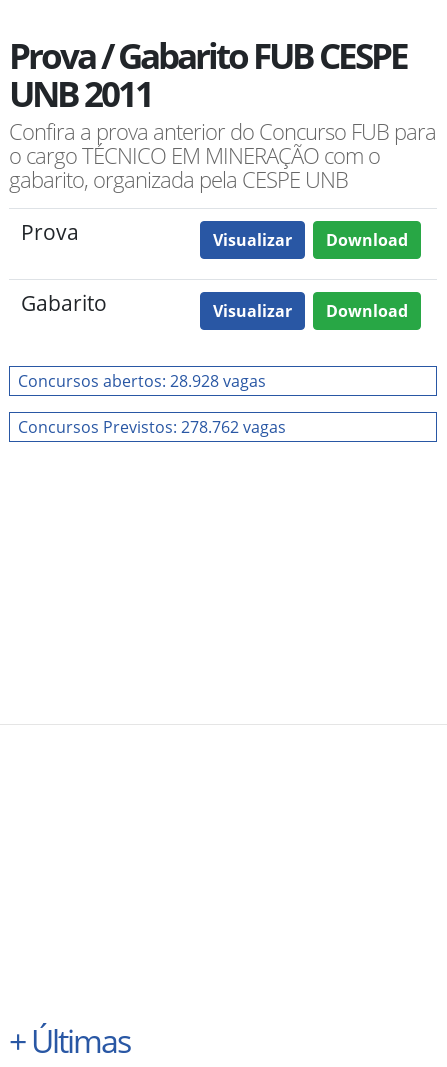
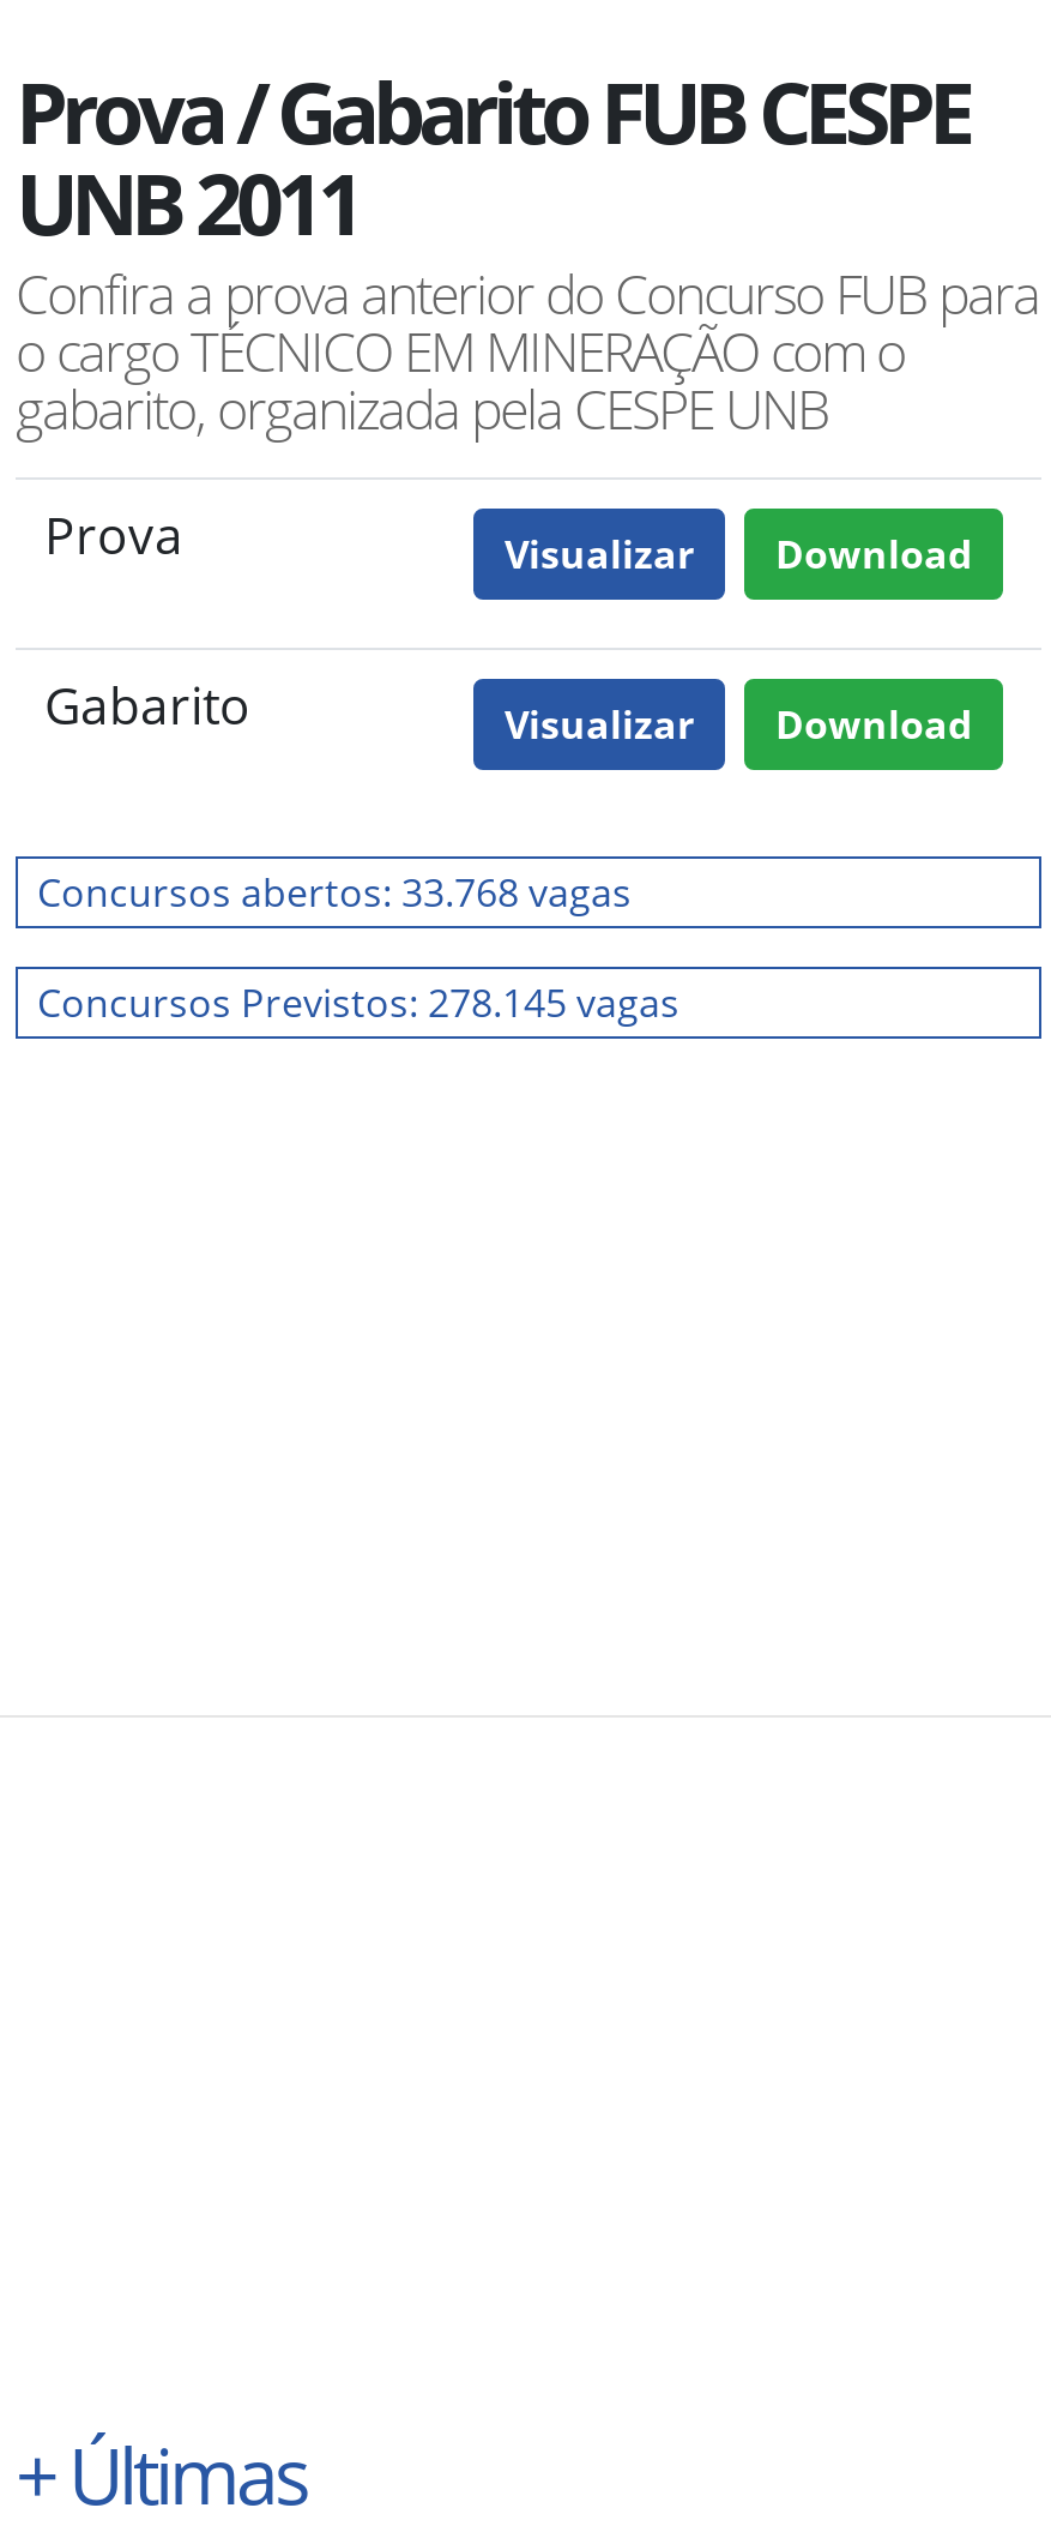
- Concursos abertos: 28.928 vagas
+ Concursos abertos: 33.768 vagas

- Concursos Previstos: 278.762 vagas
+ Concursos Previstos: 278.145 vagas
